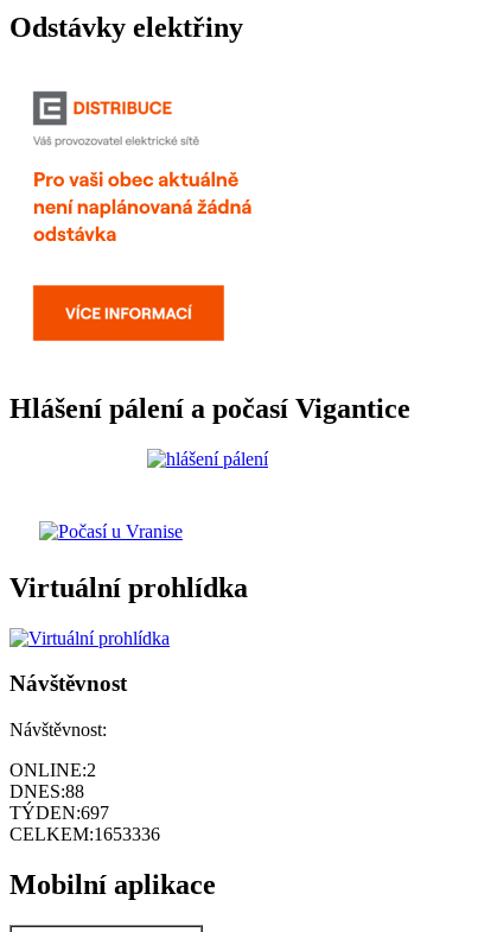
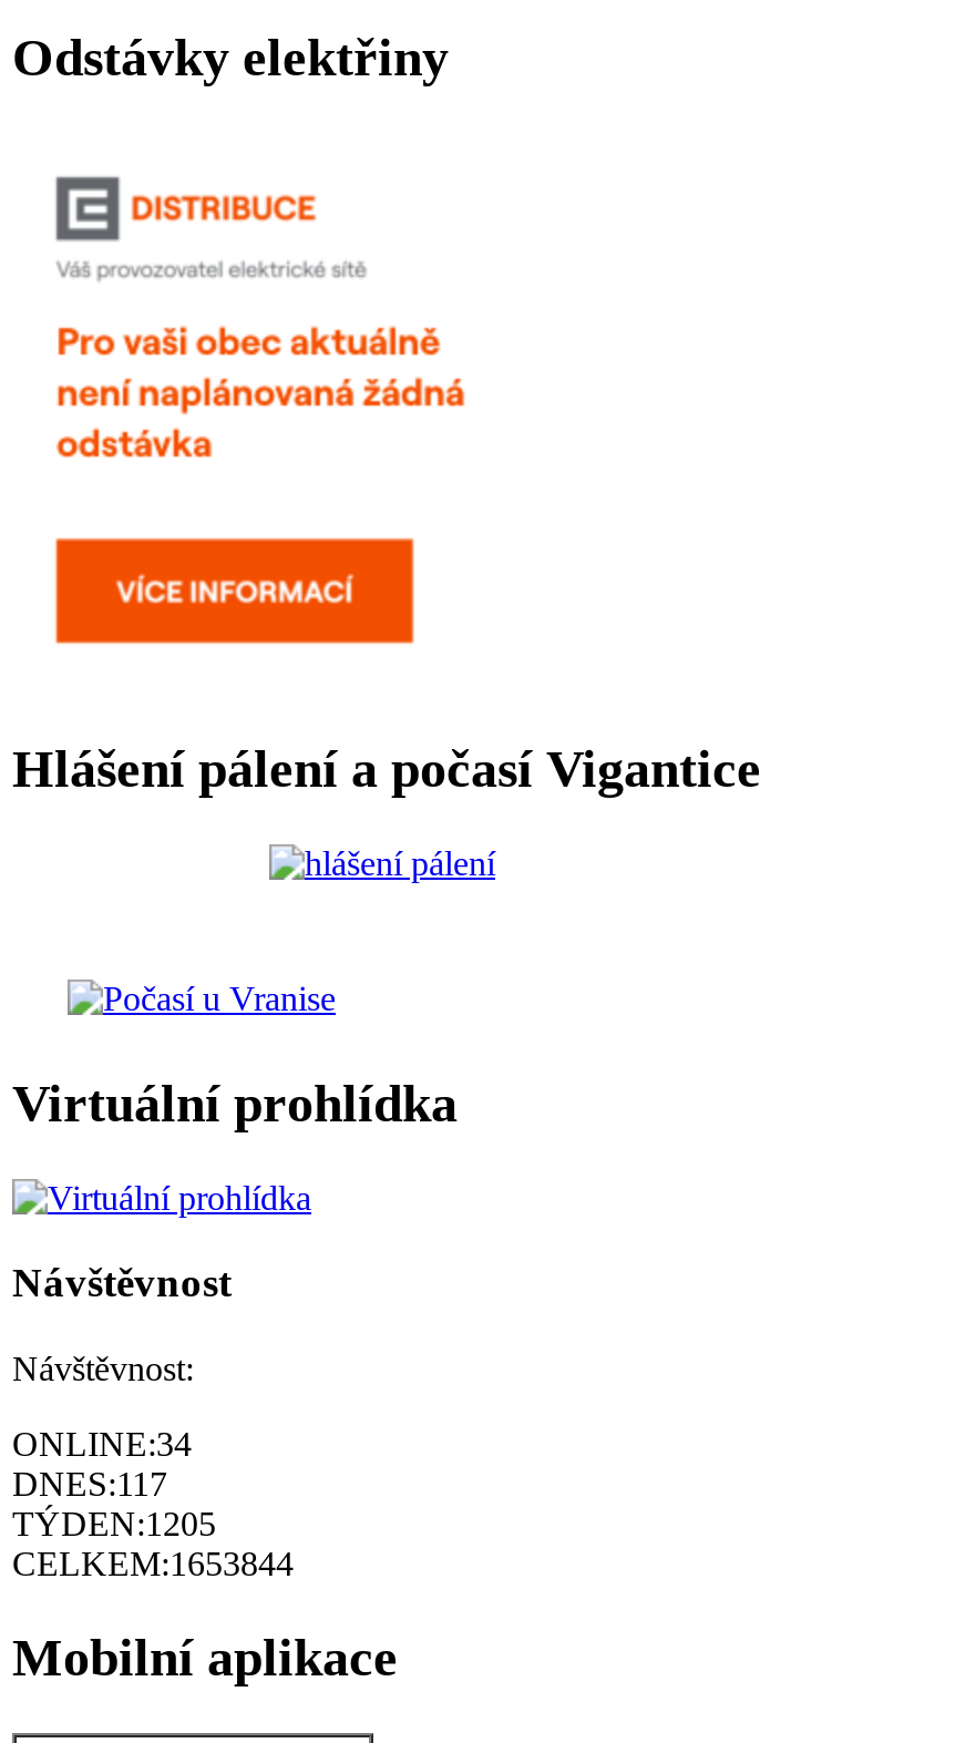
- ONLINE:2
+ ONLINE:34

- DNES:88
+ DNES:117

- TÝDEN:697
+ TÝDEN:1205

- CELKEM:1653336
+ CELKEM:1653844
